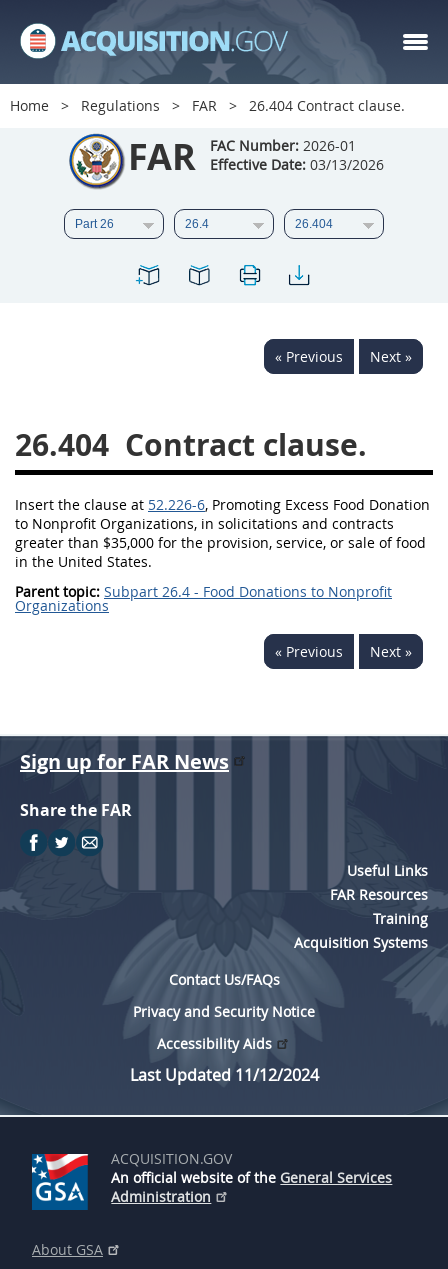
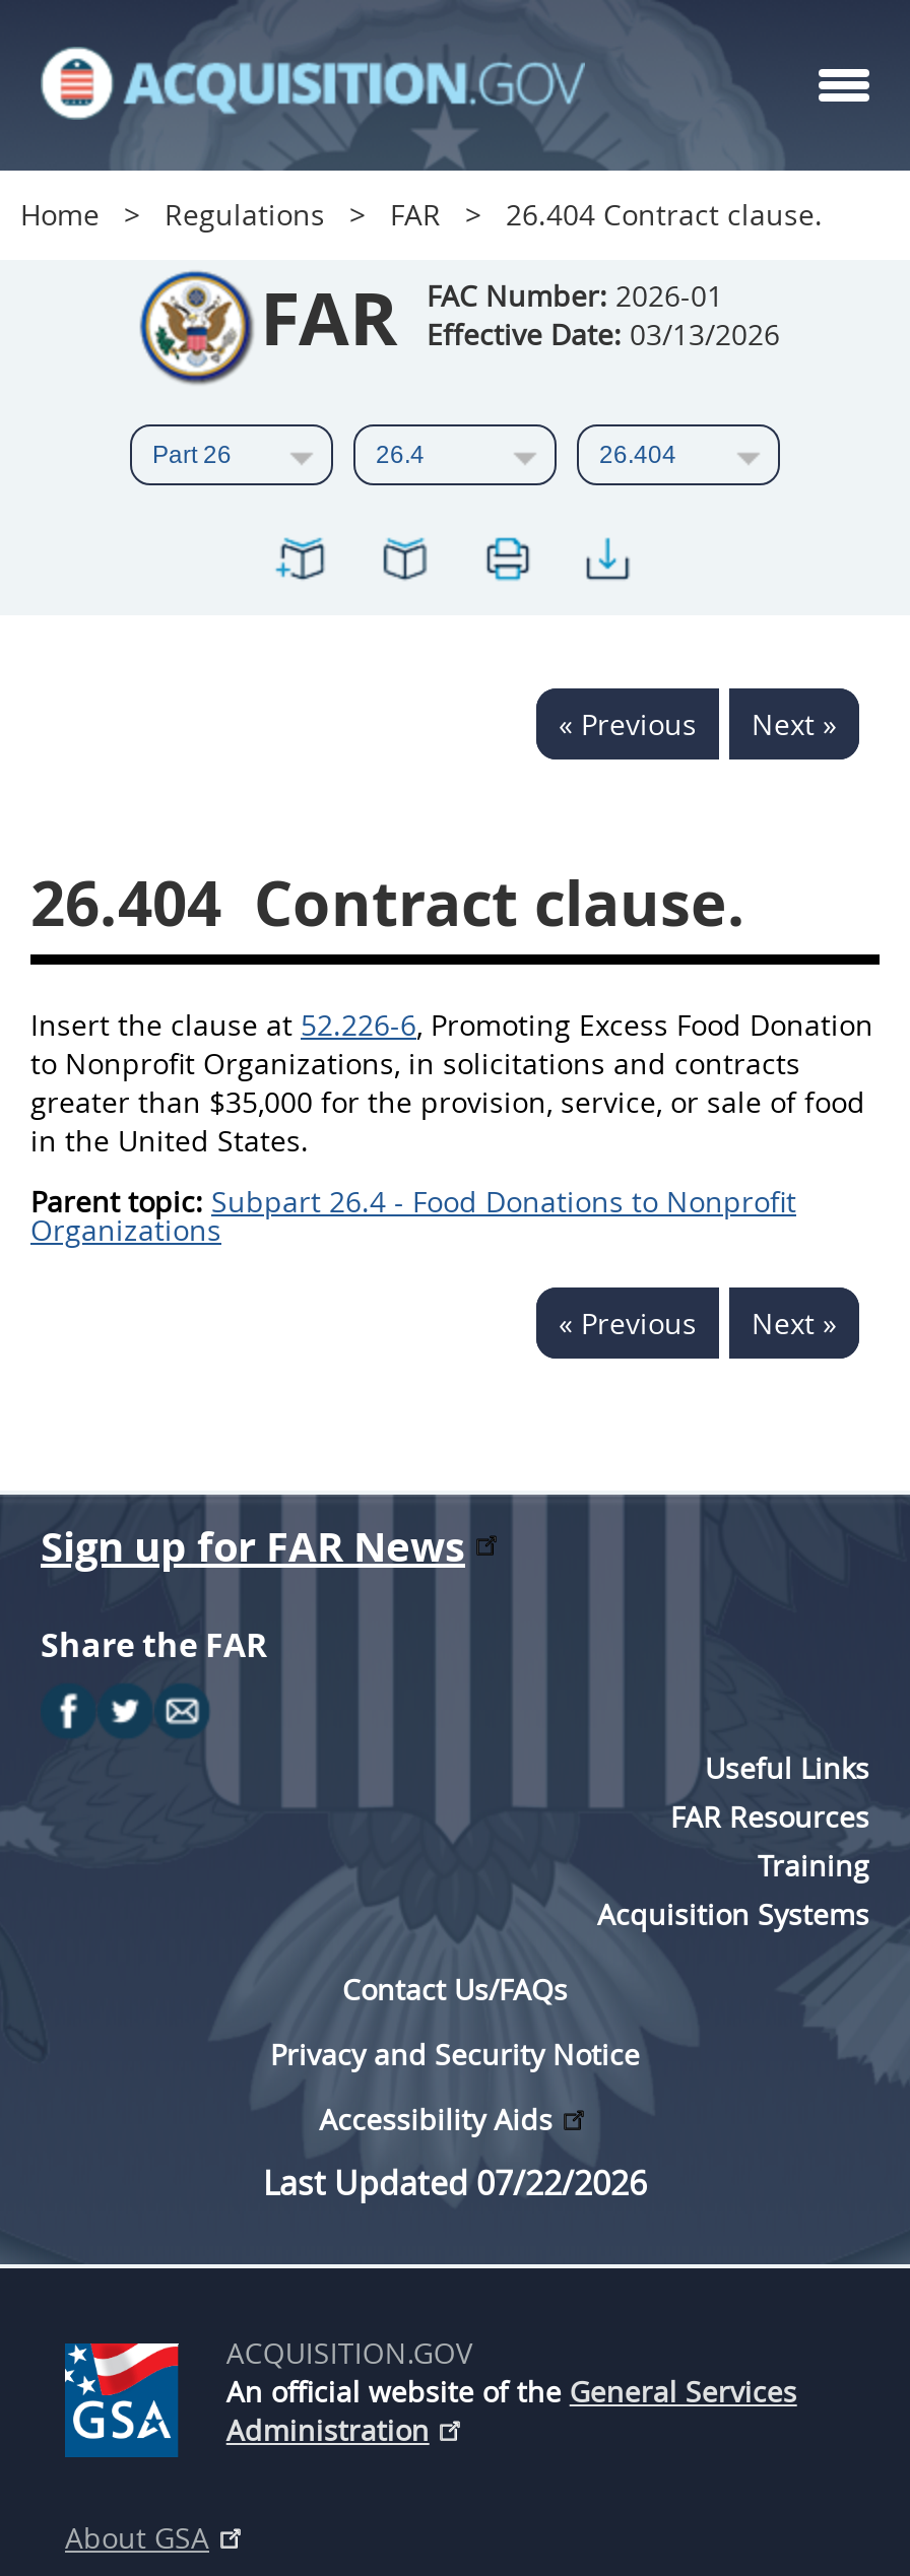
- Last Updated 11/12/2024
+ Last Updated 07/22/2026
